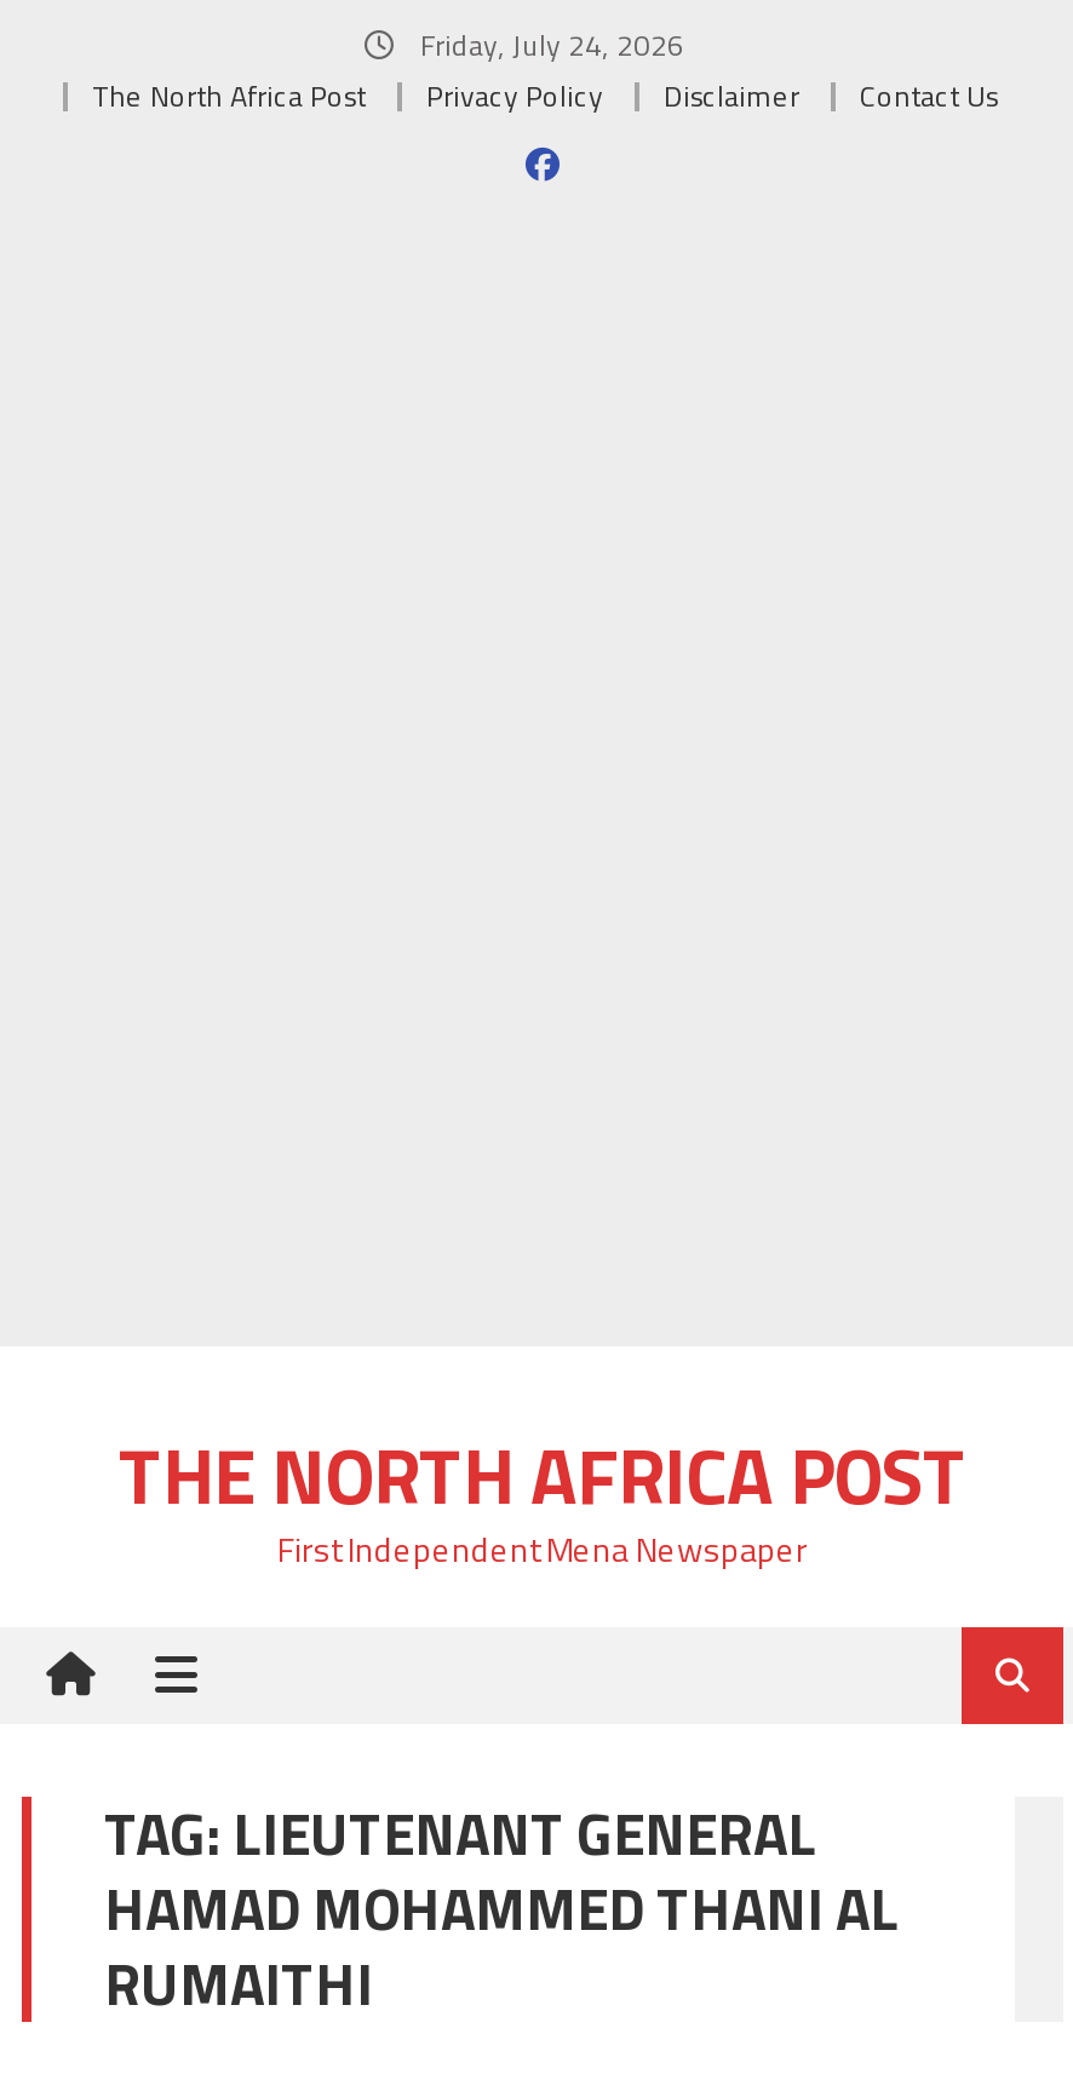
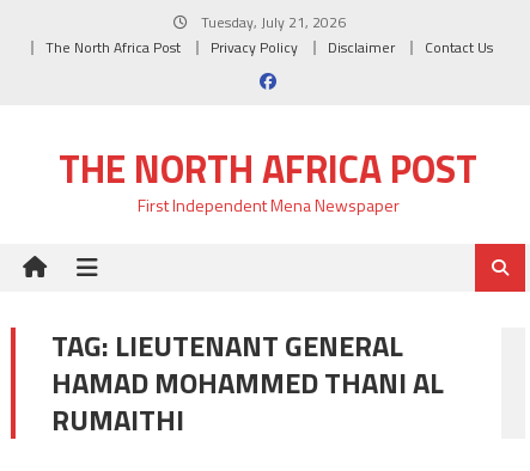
- Friday, July 24, 2026
+ Tuesday, July 21, 2026
